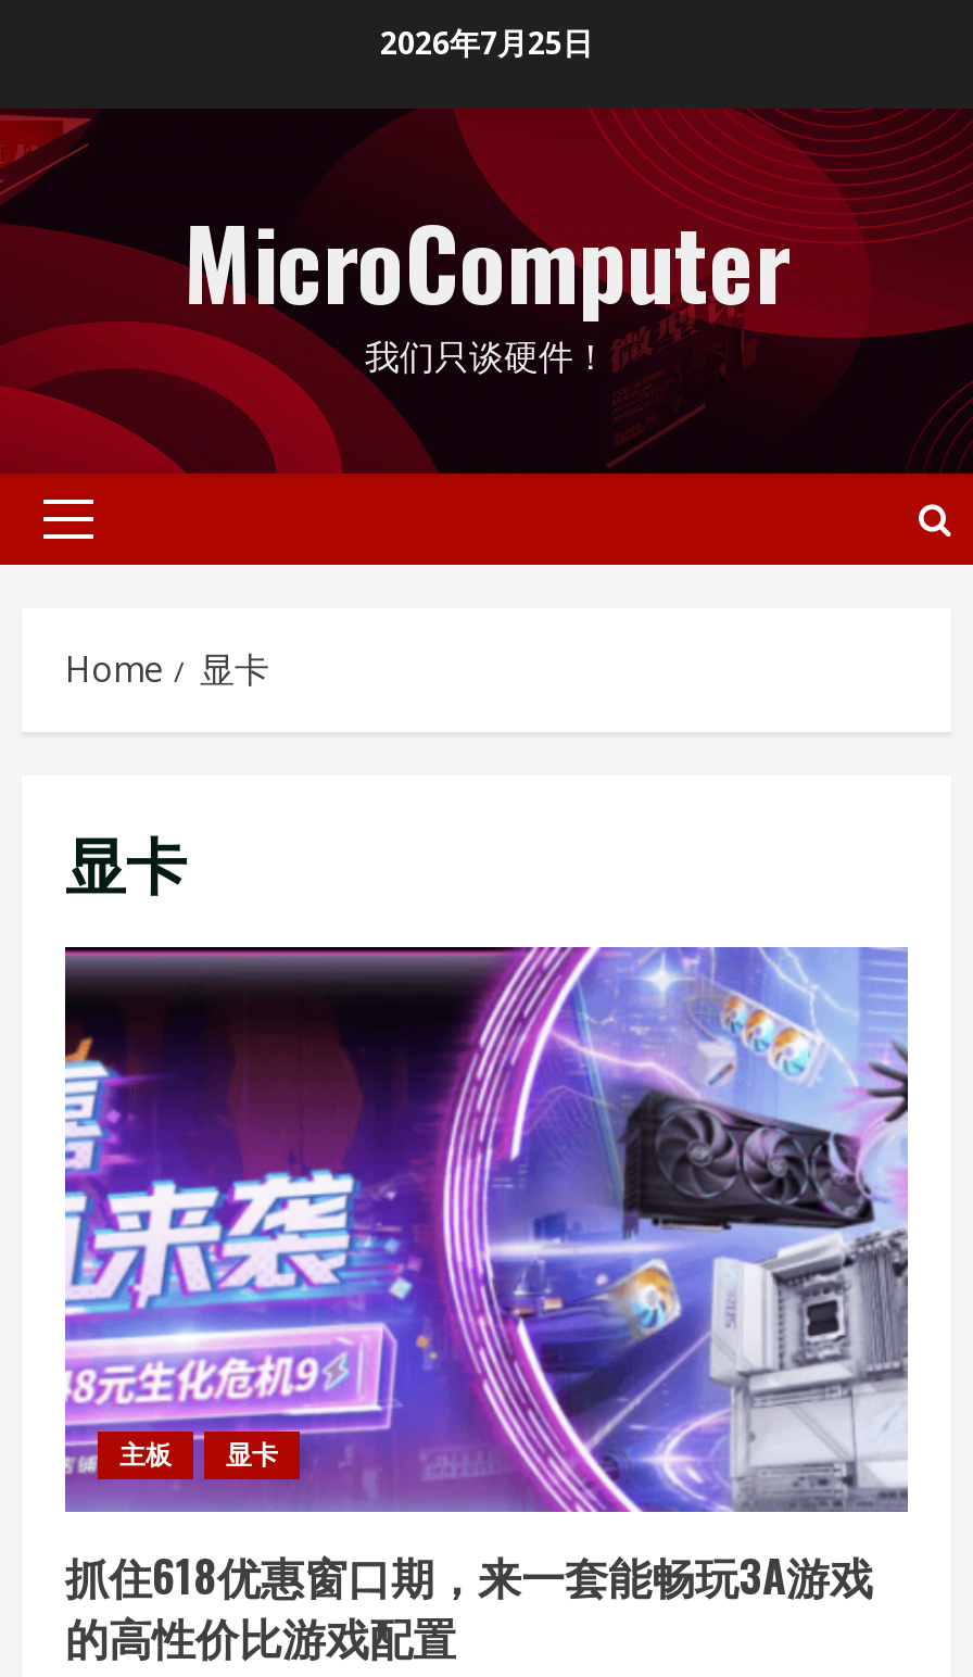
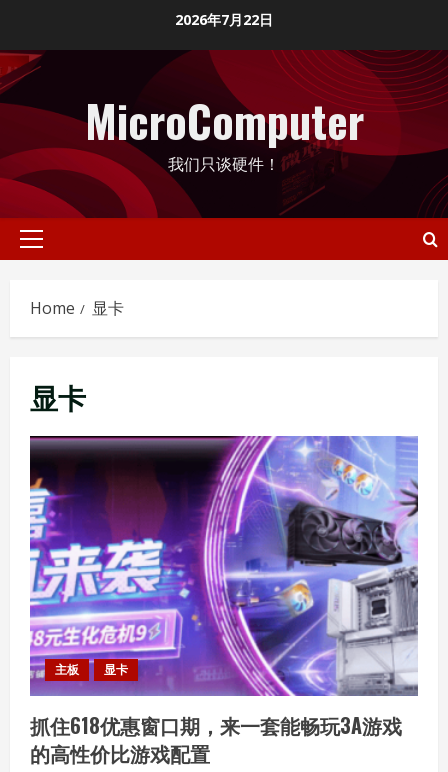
- 2026年7月25日
+ 2026年7月22日
